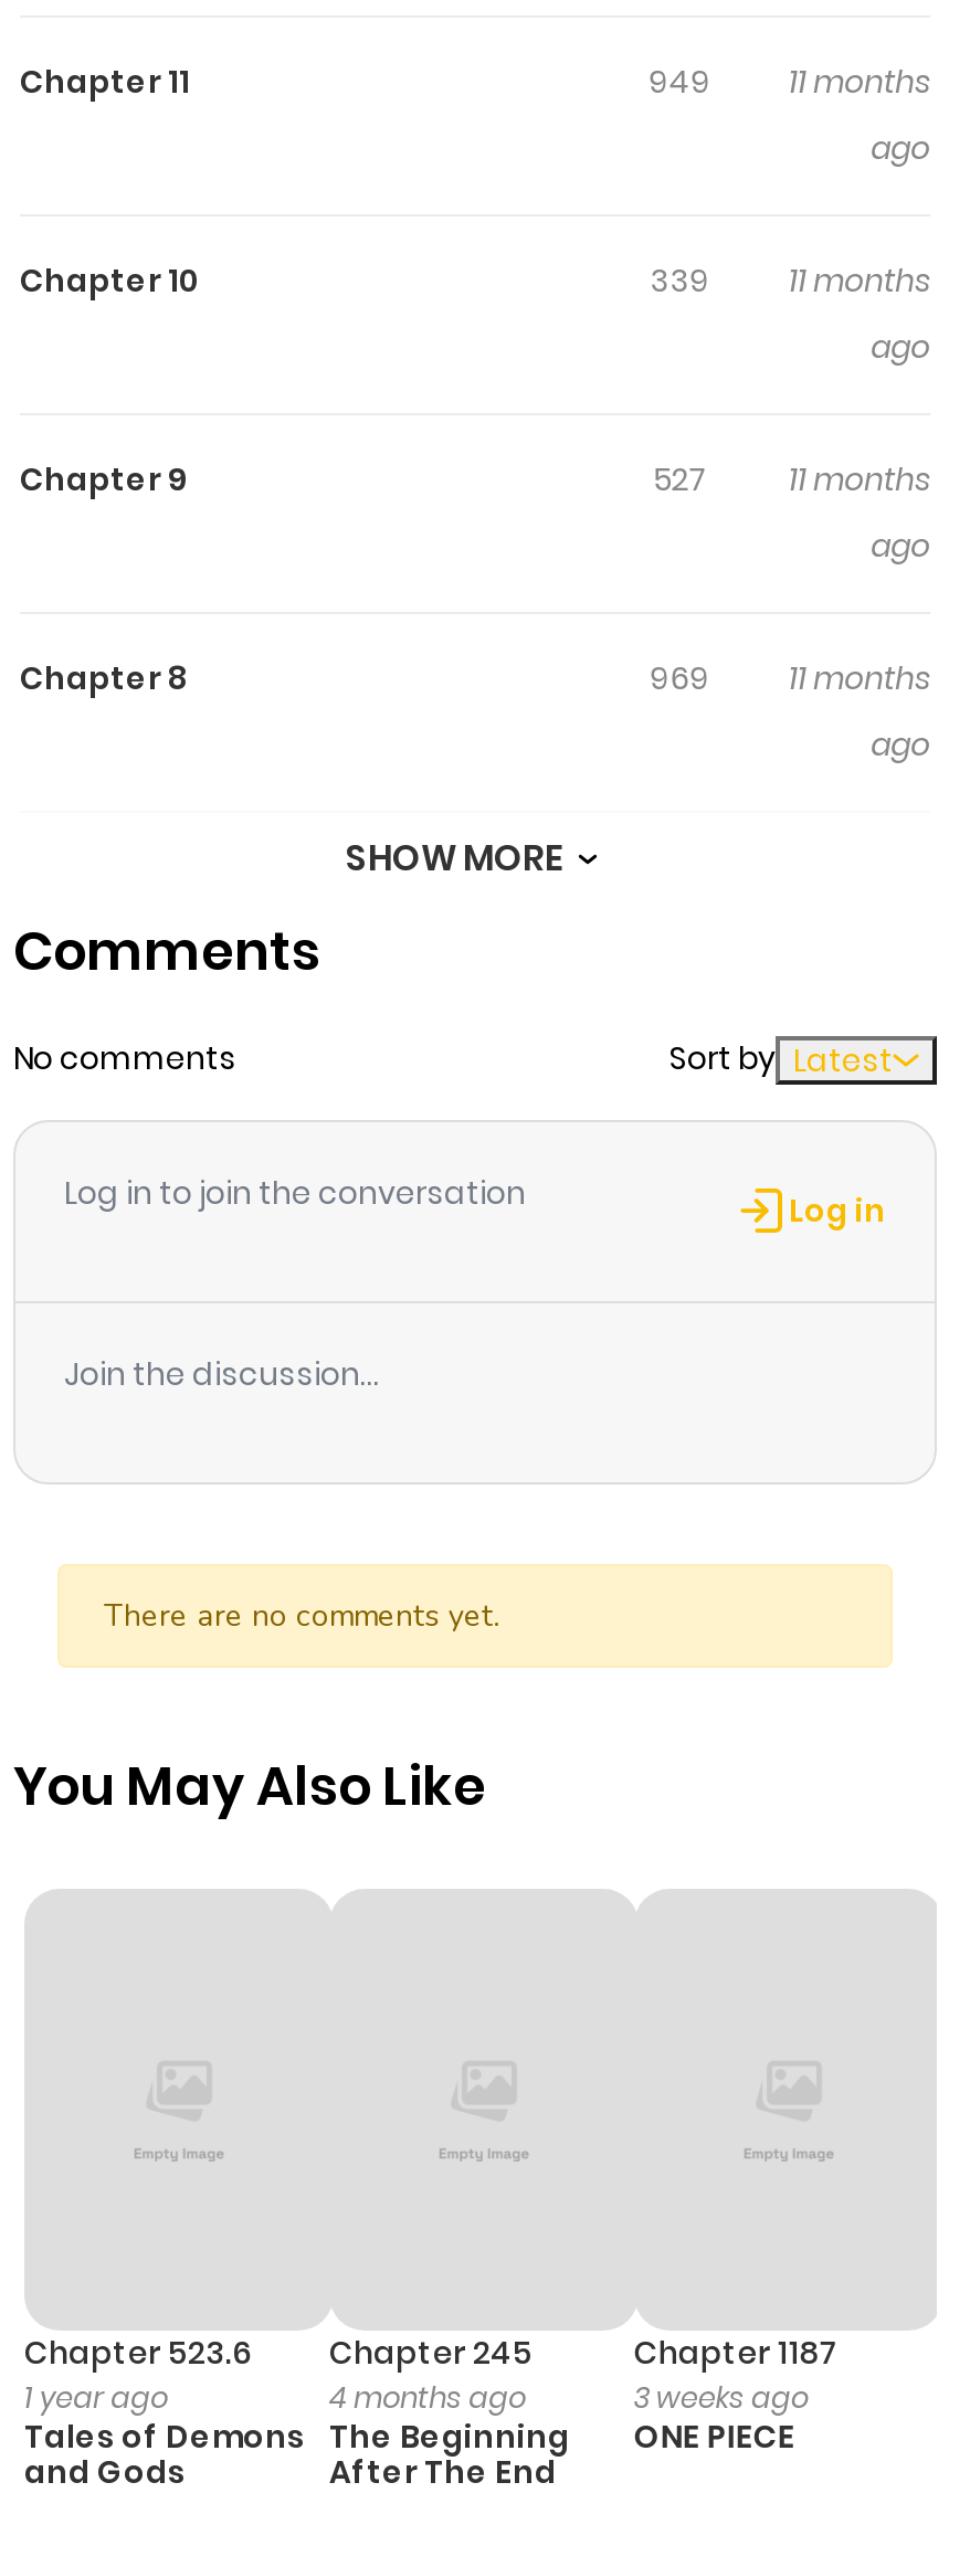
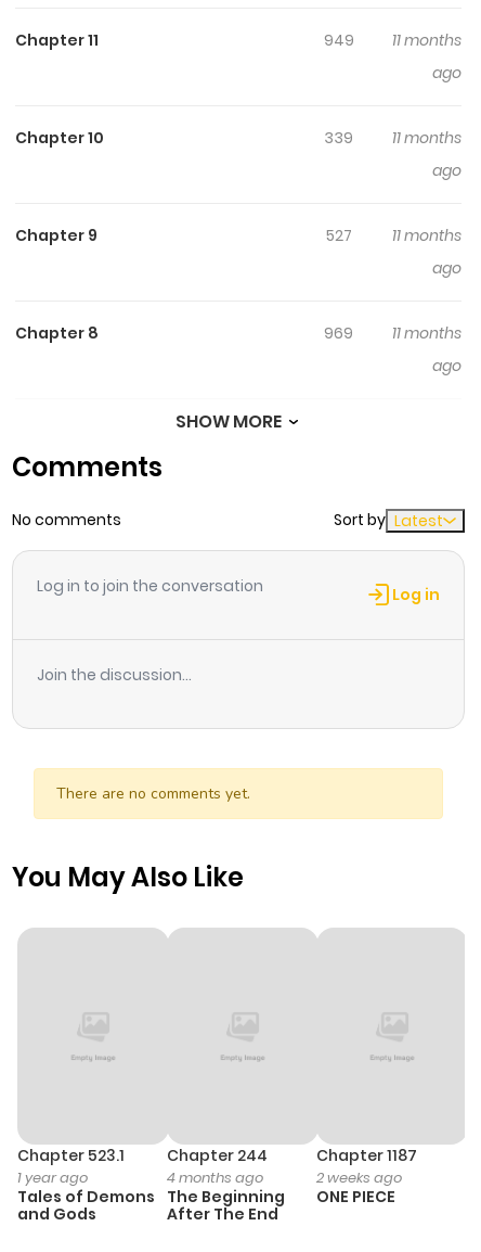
- Chapter 523.6
+ Chapter 523.1

- Chapter 245
+ Chapter 244

- 3 weeks ago
+ 2 weeks ago
